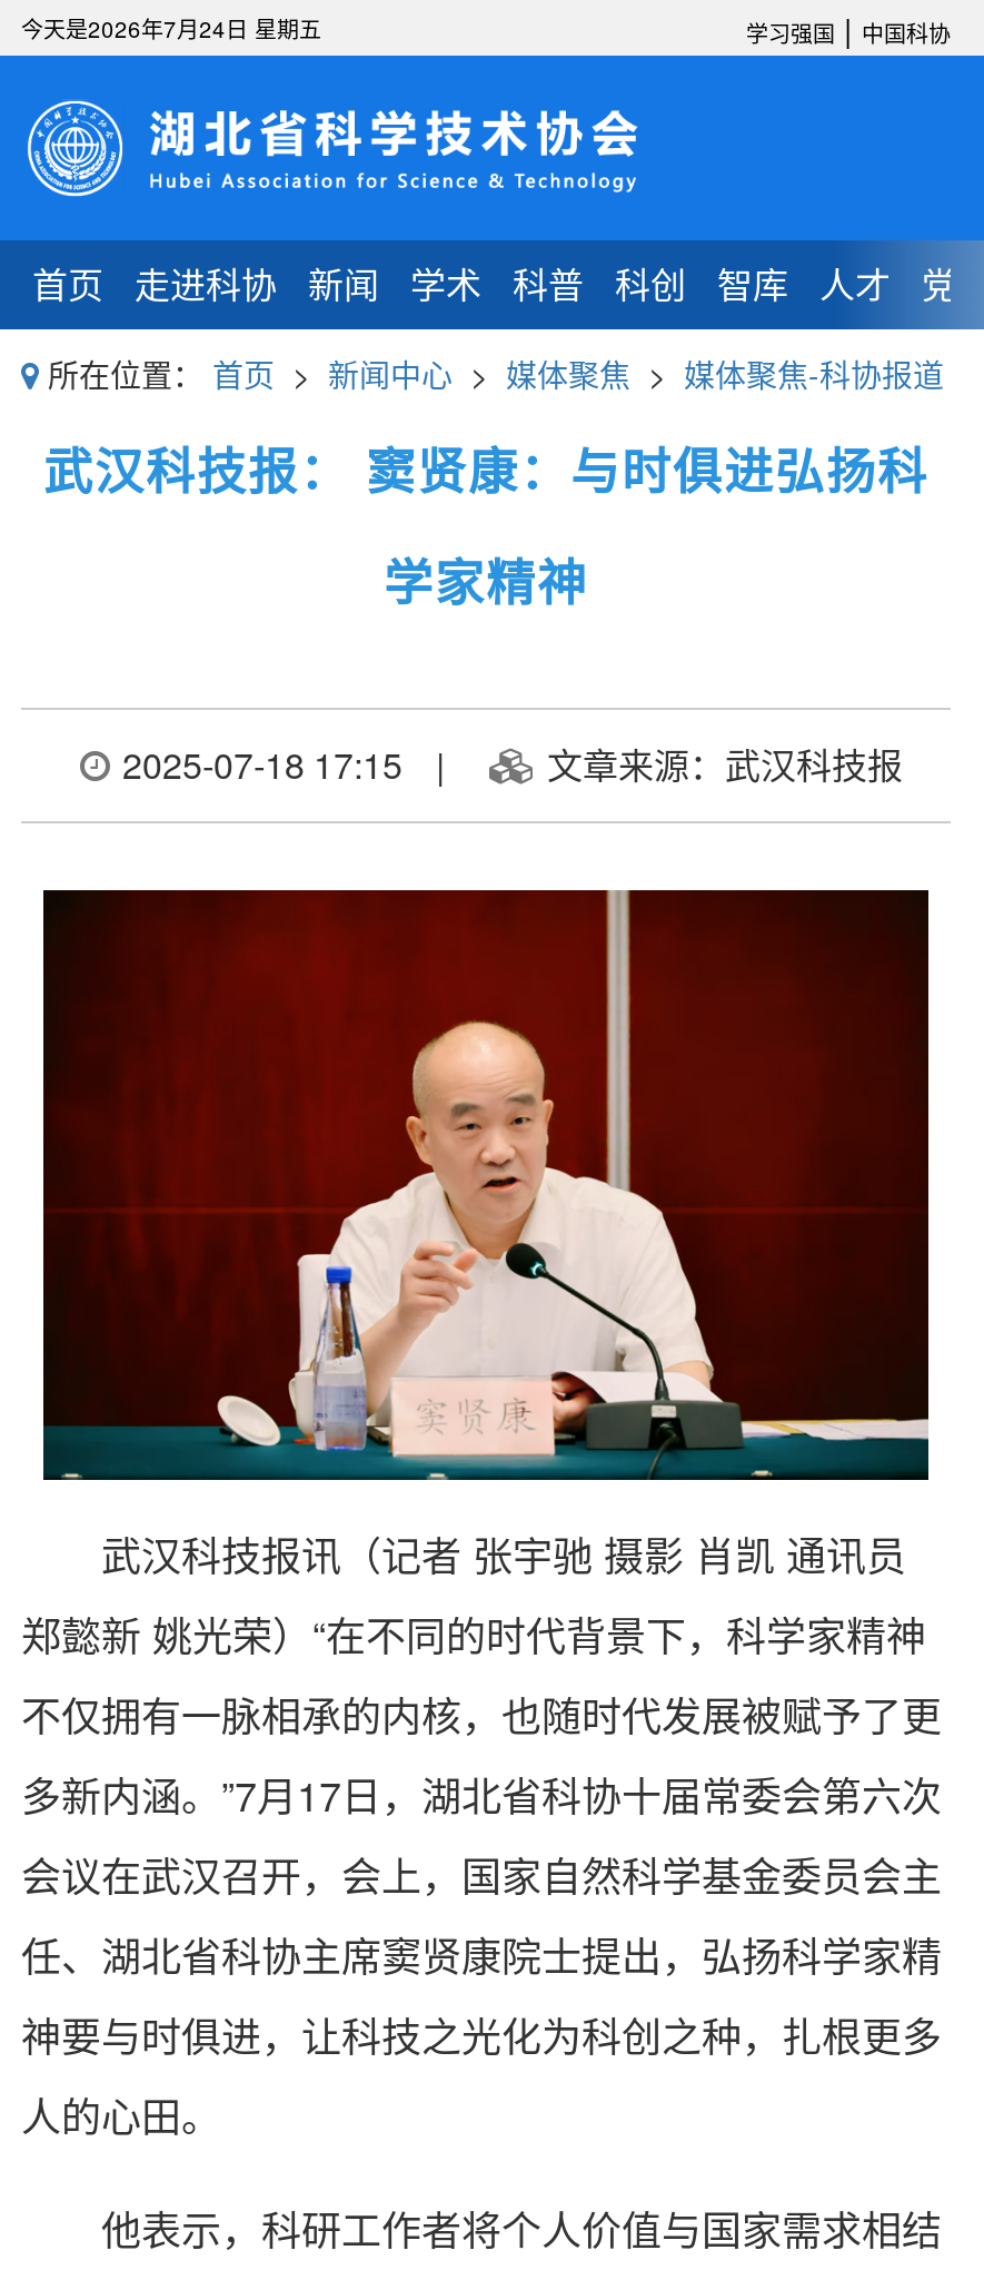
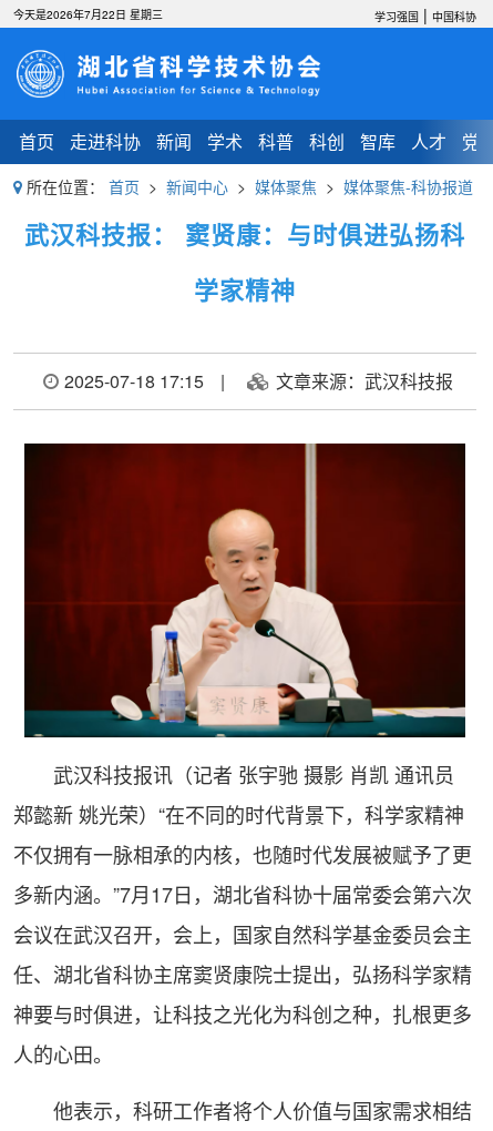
- 今天是2026年7月24日 星期五
+ 今天是2026年7月22日 星期三
